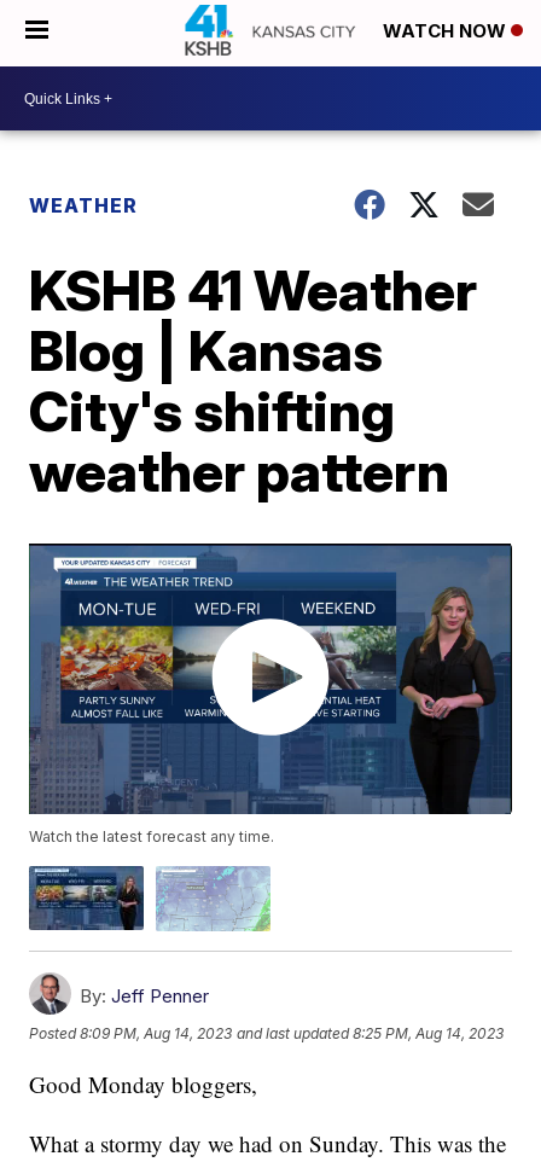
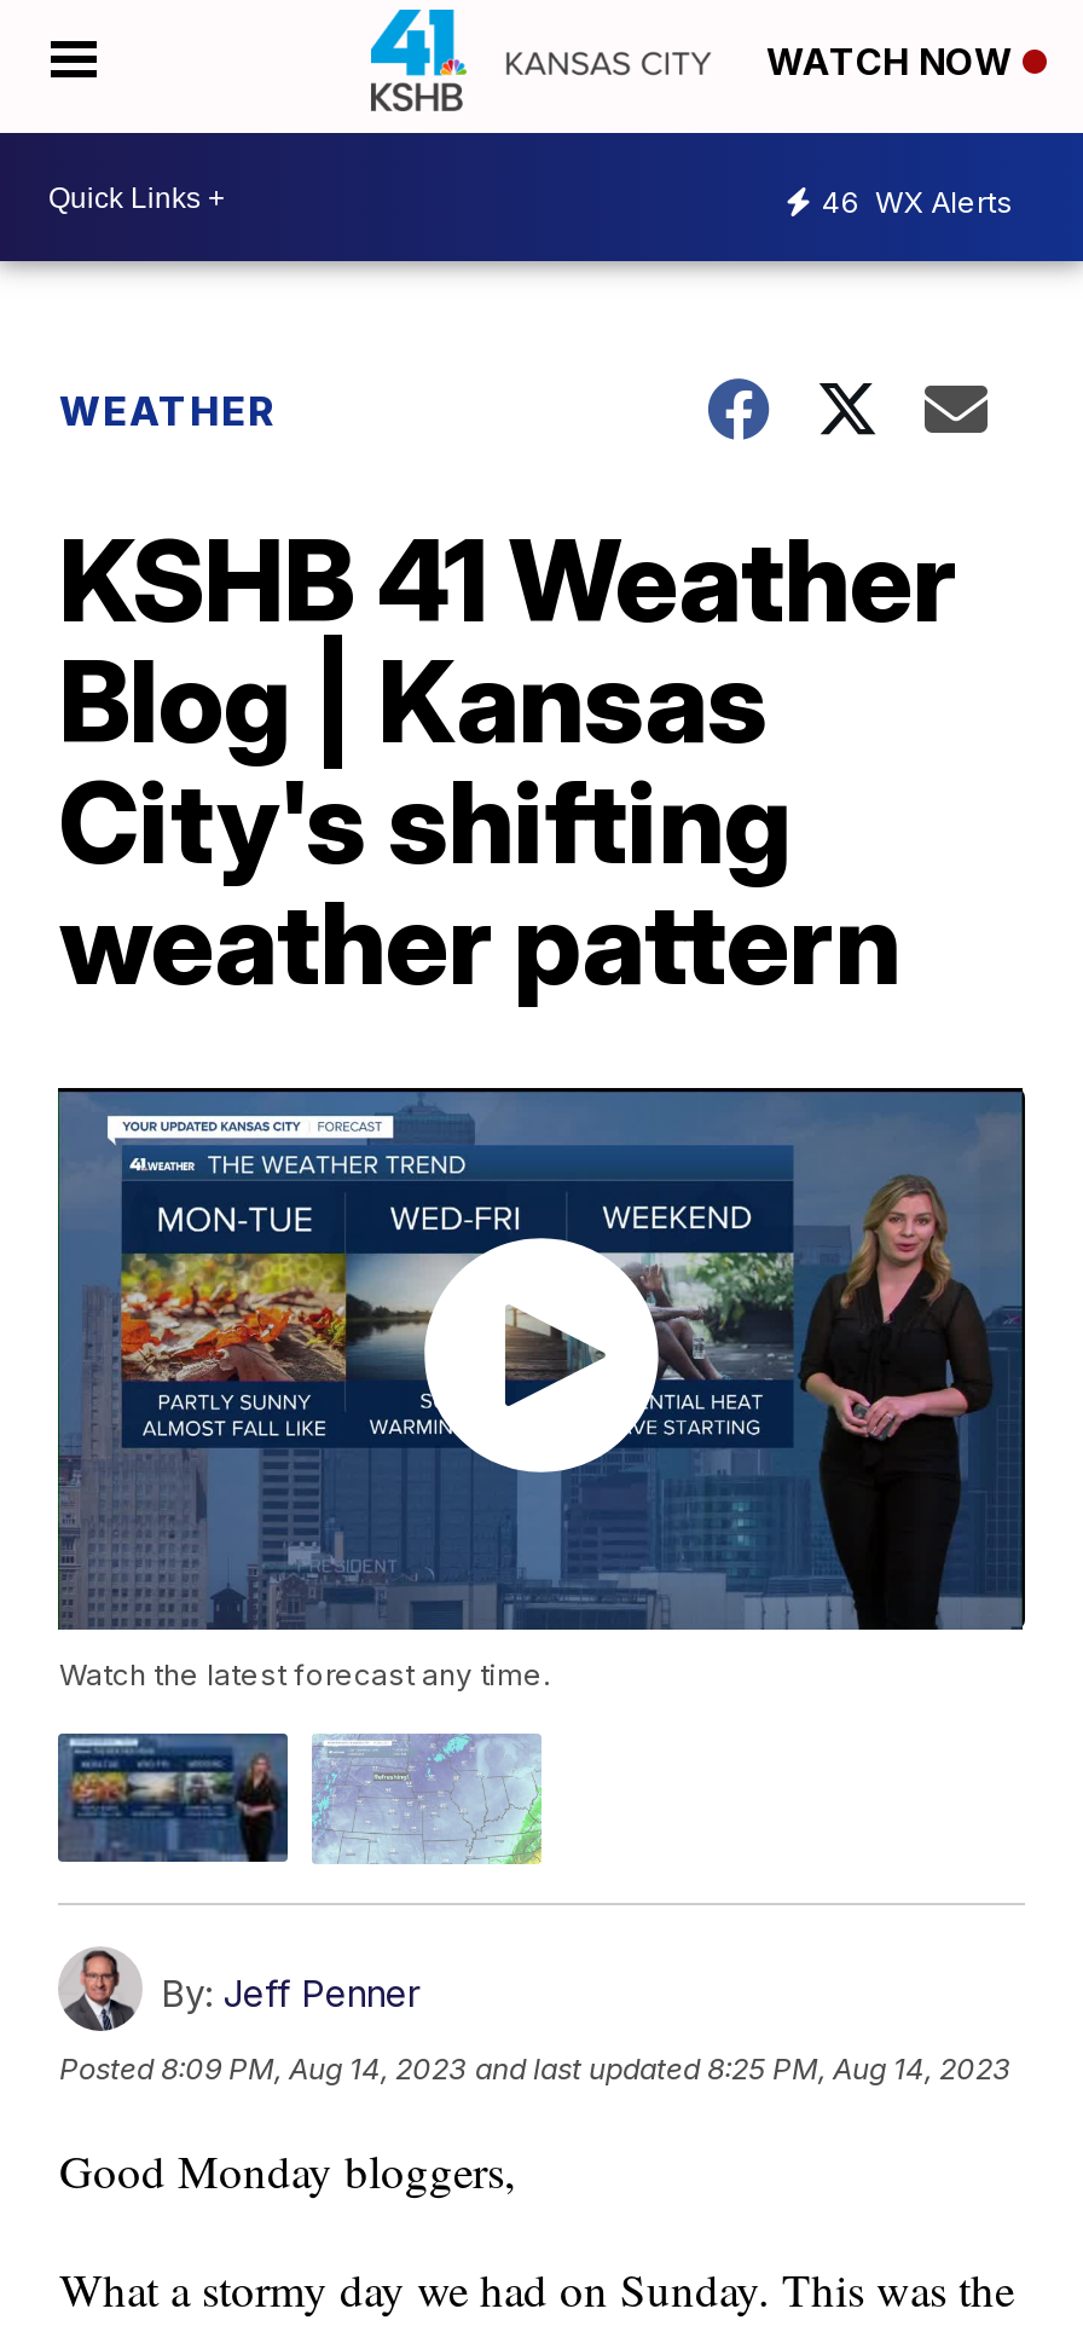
+ 46 WX Alerts
